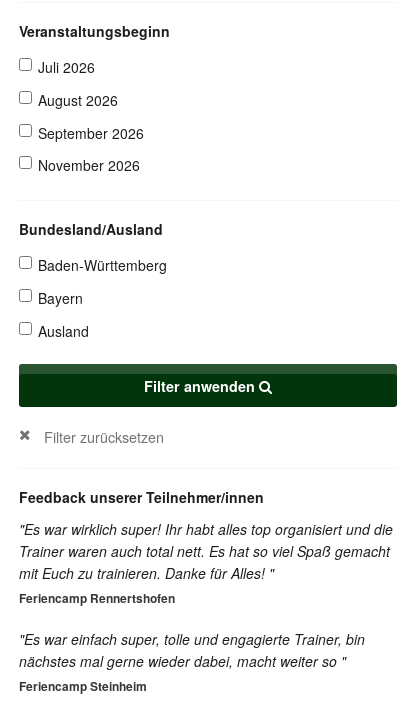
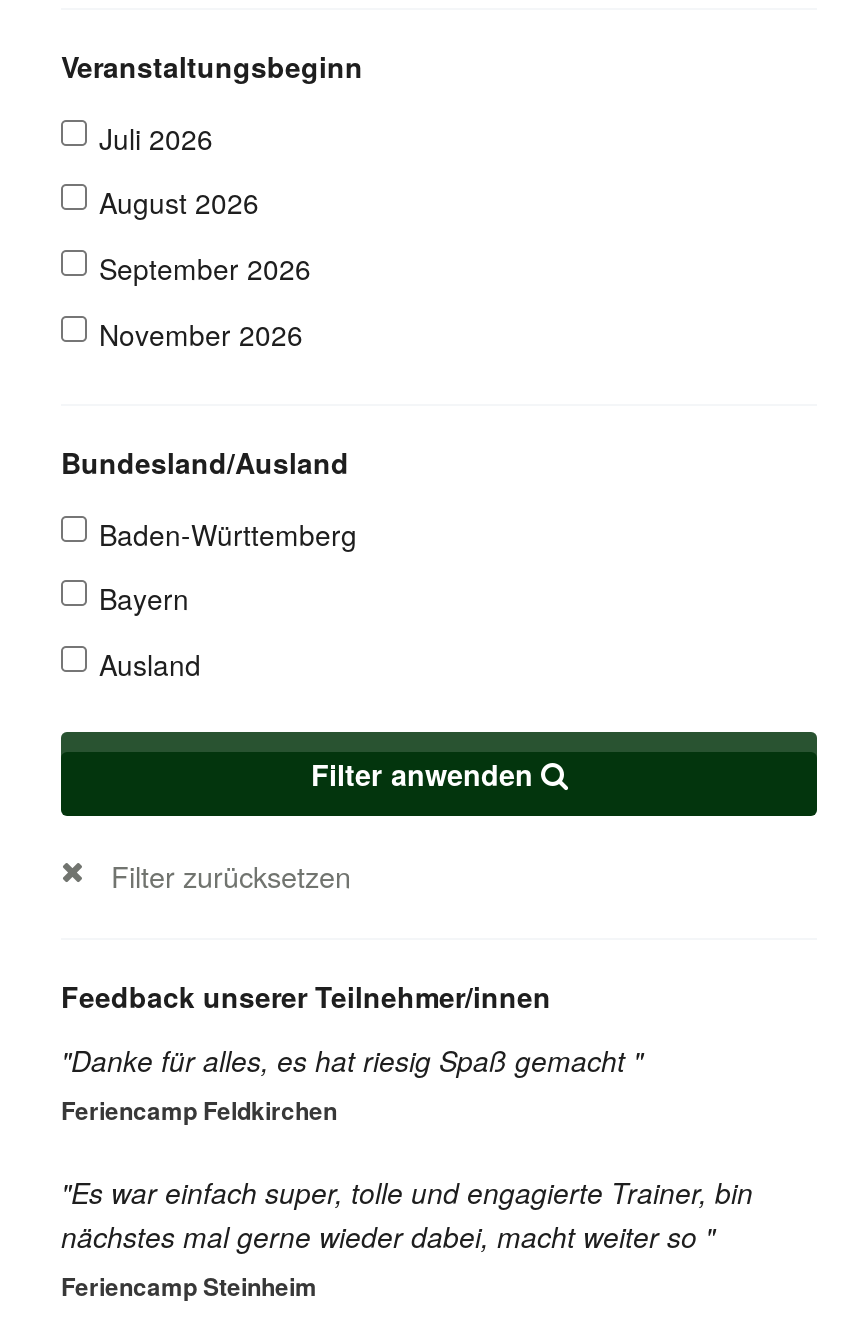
- "Es war wirklich super! Ihr habt alles top organisiert und die
- Trainer waren auch total nett. Es hat so viel Spaß gemacht
- mit Euch zu trainieren. Danke für Alles! "
- Feriencamp Rennertshofen
+ "Danke für alles, es hat riesig Spaß gemacht "
+ Feriencamp Feldkirchen
